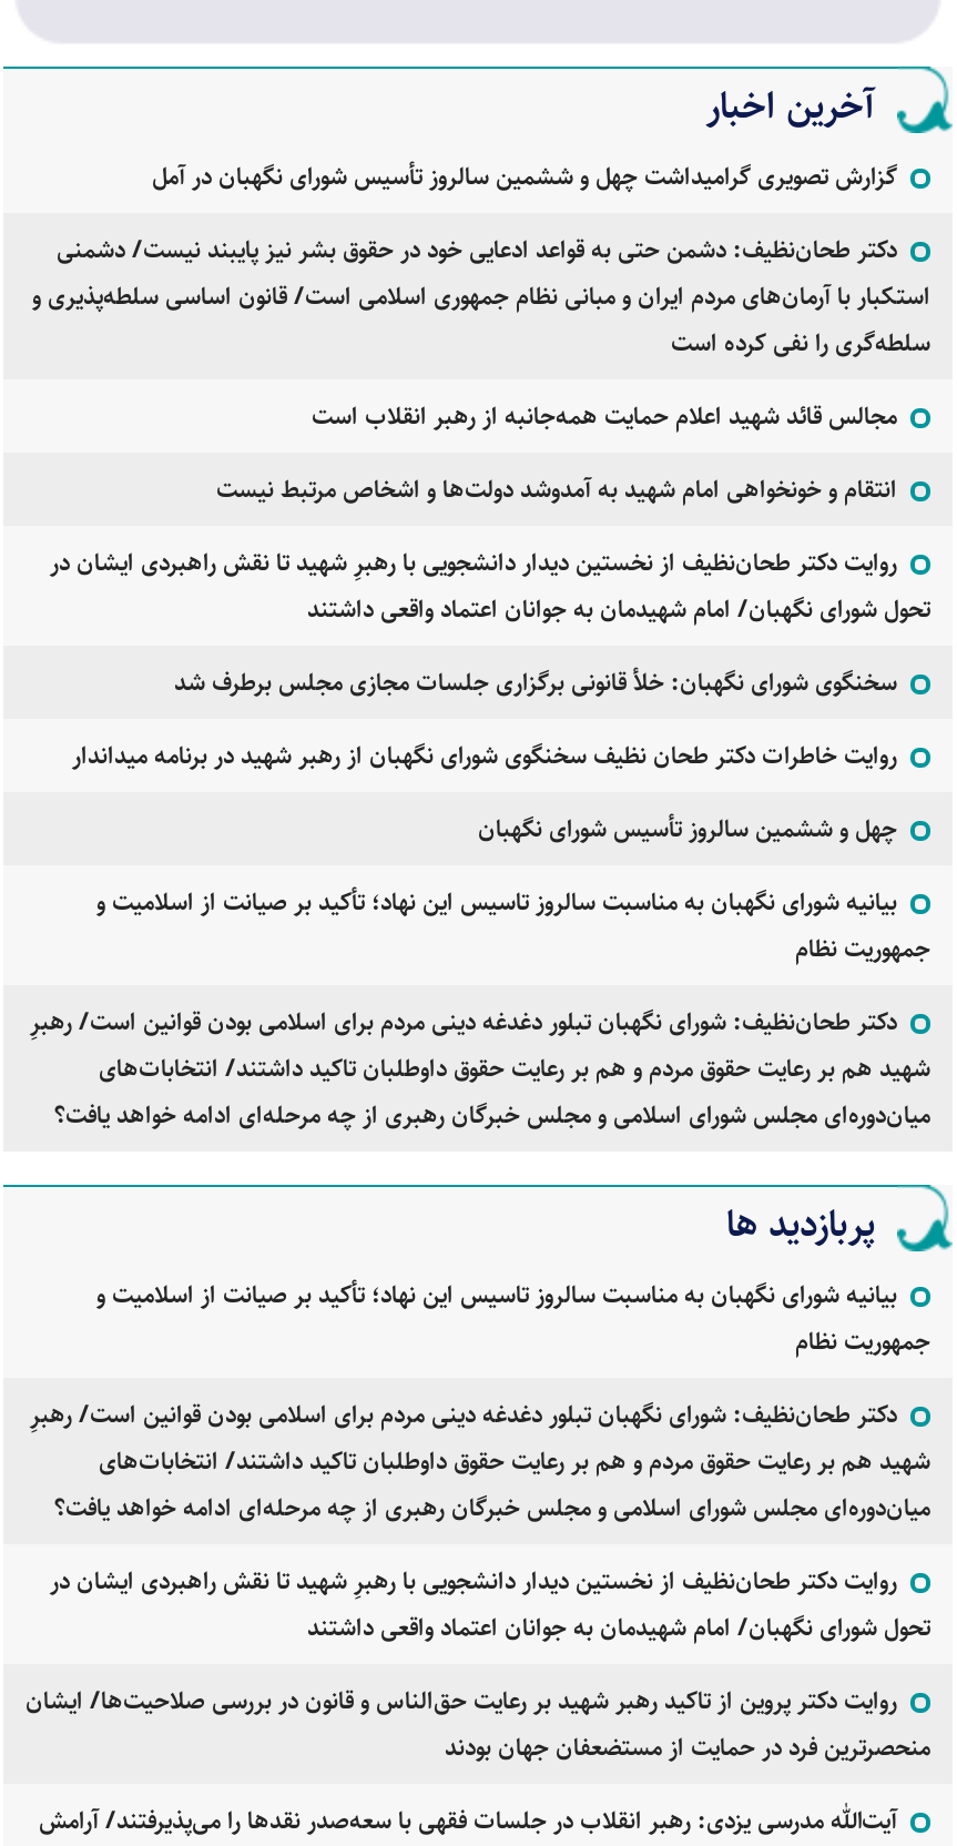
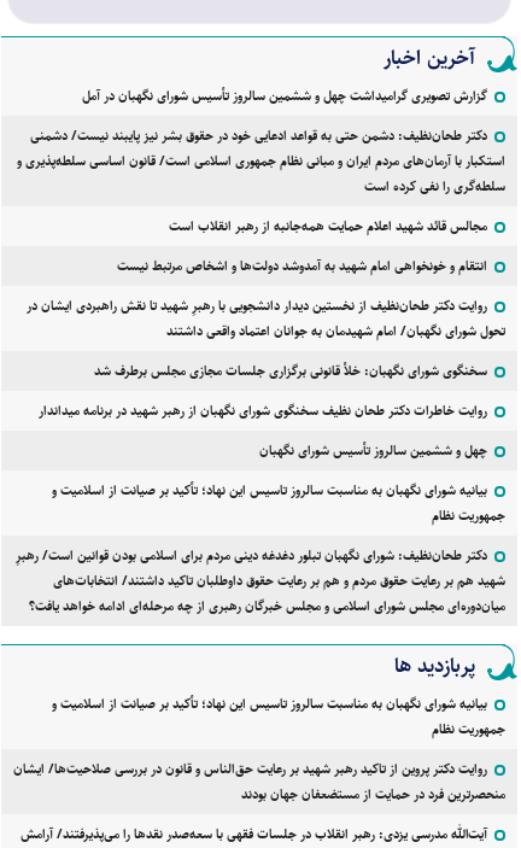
- دکتر طحان‌نظیف: شورای نگهبان تبلور دغدغه دینی مردم برای اسلامی بودن قوانین است/ رهبرِ
- شهید هم بر رعایت حقوق مردم و هم بر رعایت حقوق داوطلبان تاکید داشتند/ انتخابات‌های
- میان‌دوره‌ای مجلس شورای اسلامی و مجلس خبرگان رهبری از چه مرحله‌ای ادامه خواهد یافت؟
- روایت دکتر طحان‌نظیف از نخستین دیدار دانشجویی با رهبرِ شهید تا نقش راهبردی ایشان در
- تحول شورای نگهبان/ امام شهیدمان به جوانان اعتماد واقعی داشتند
